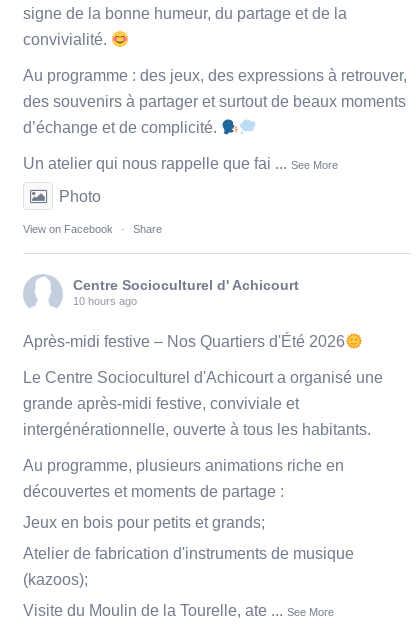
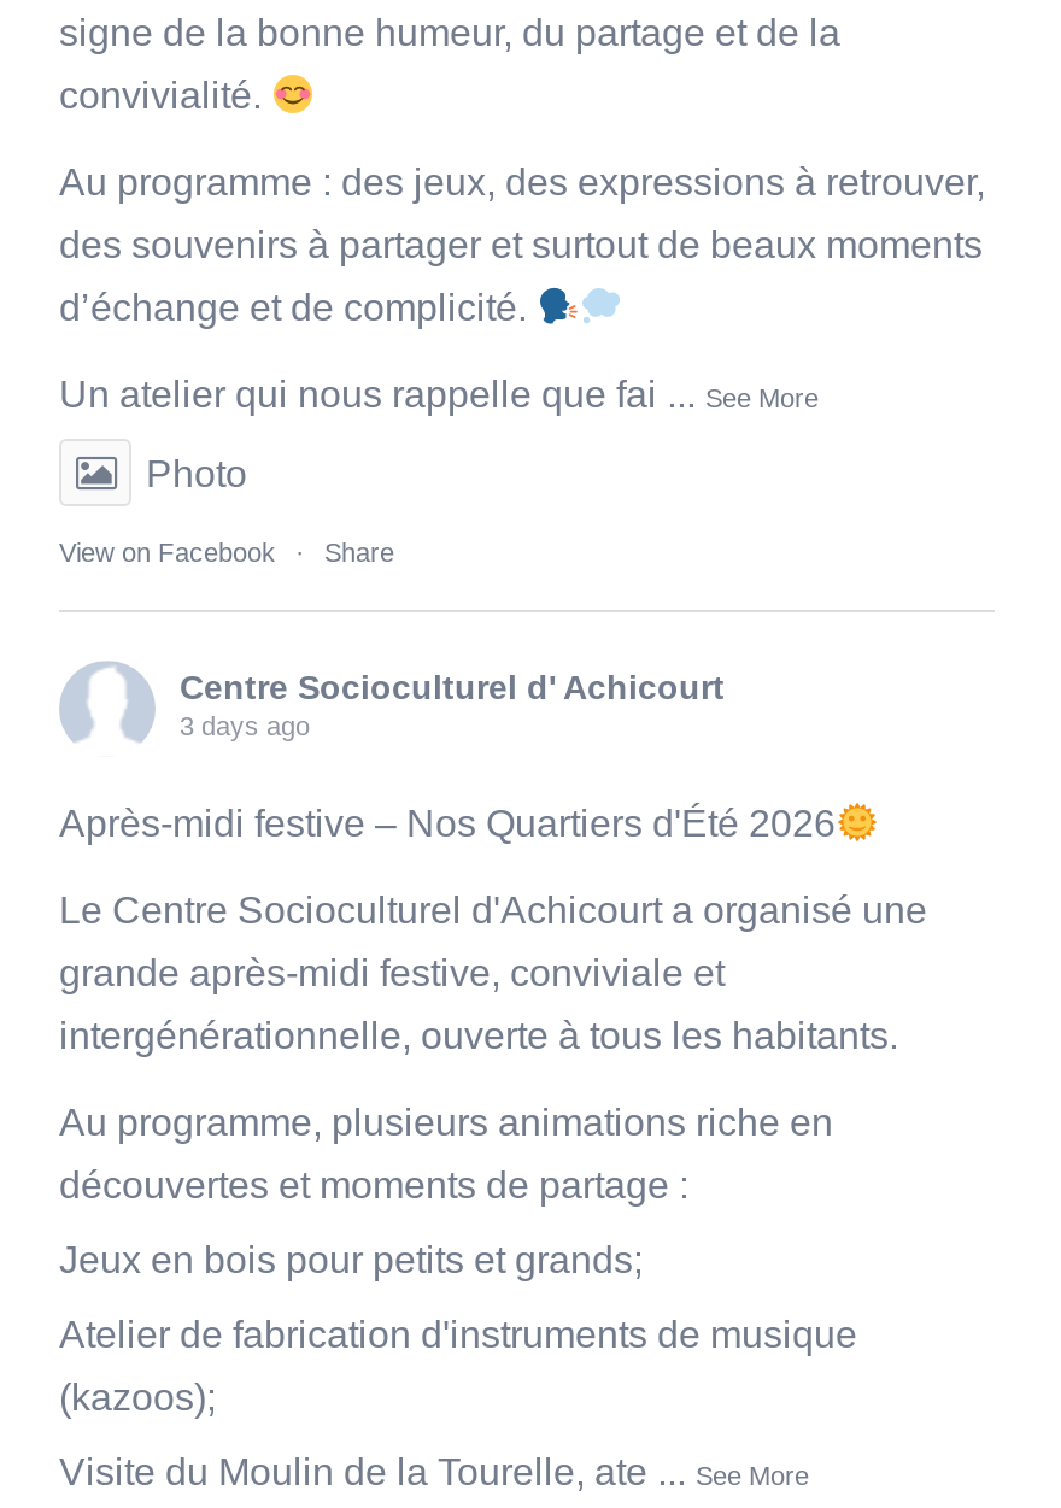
- 10 hours ago
+ 3 days ago
